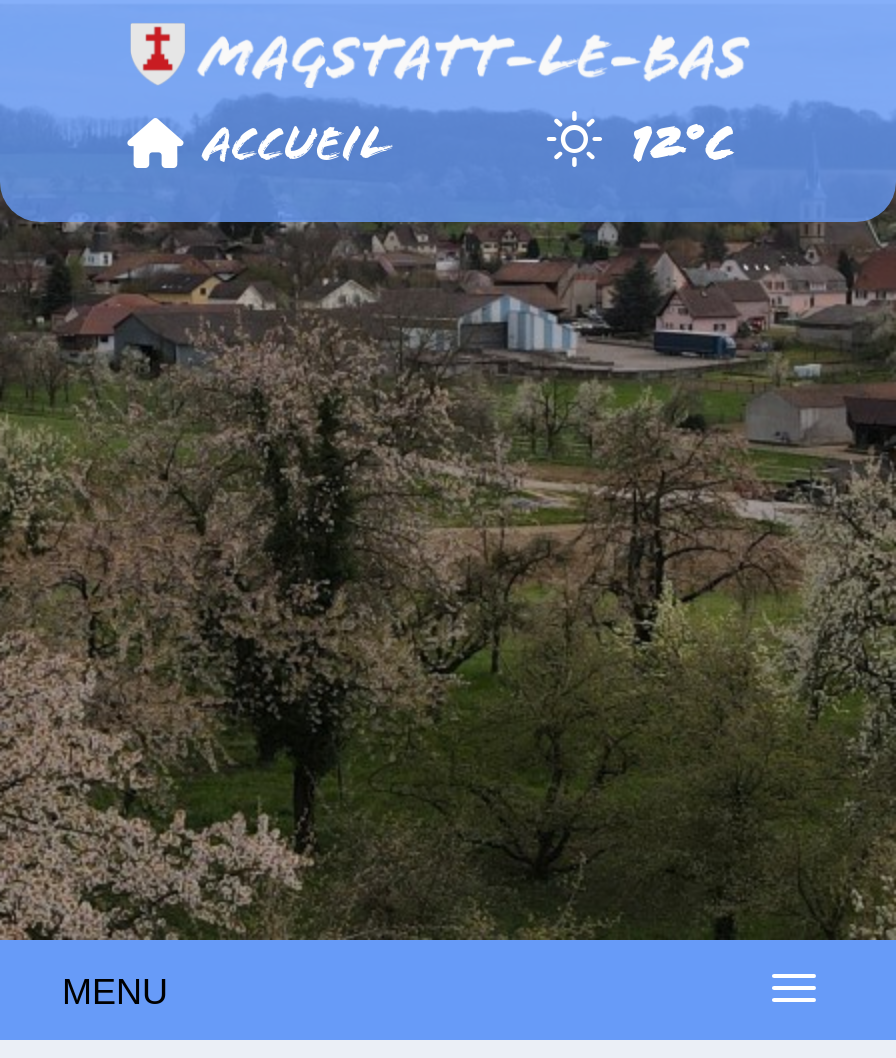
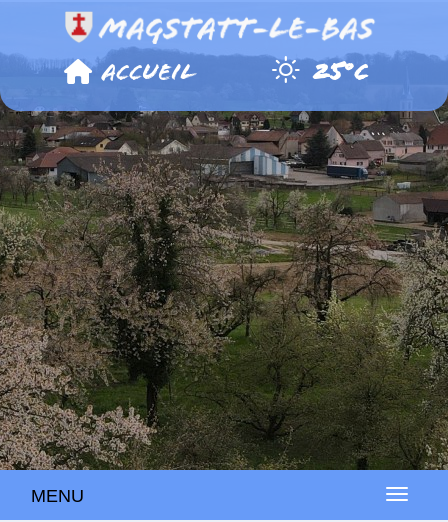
- 12°C
+ 25°C
